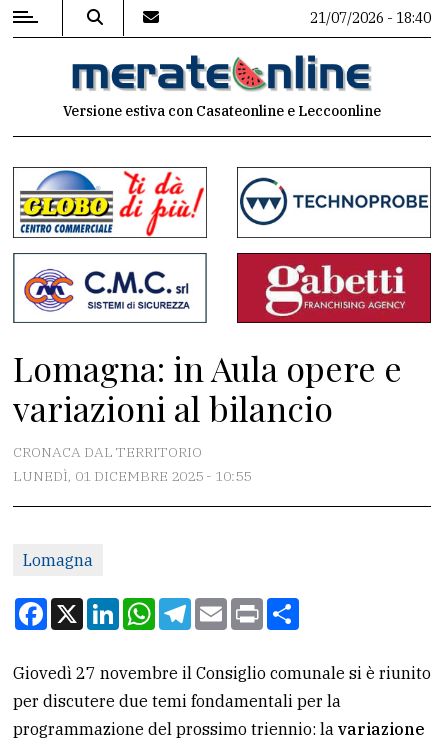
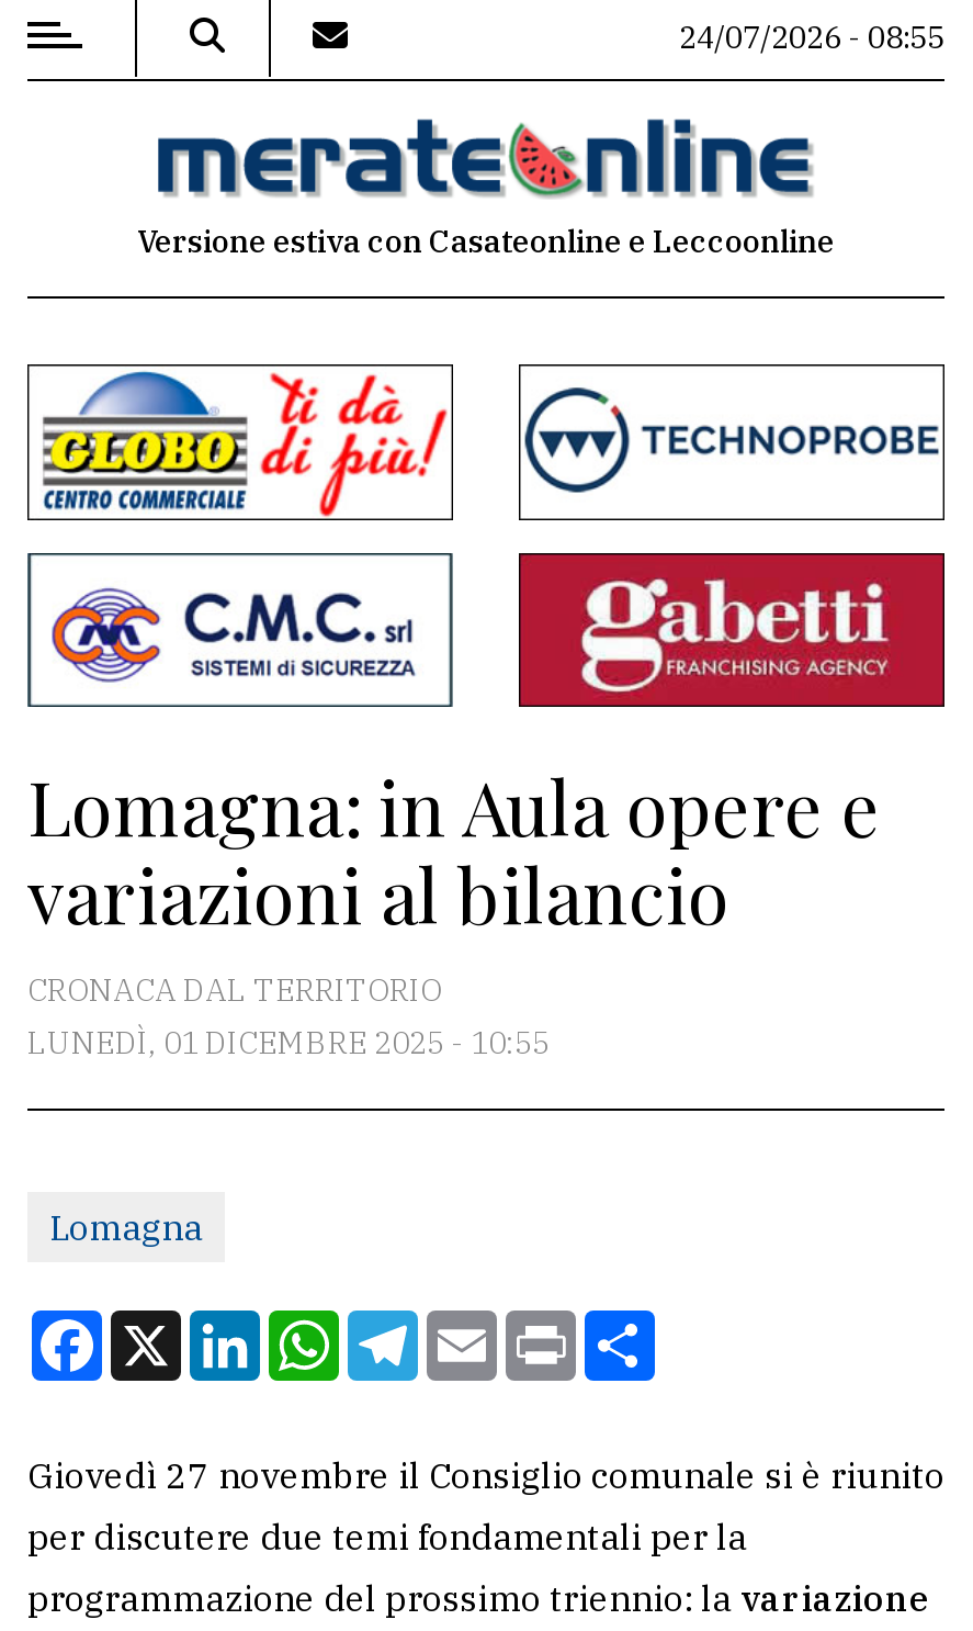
- 21/07/2026 - 18:40
+ 24/07/2026 - 08:55
